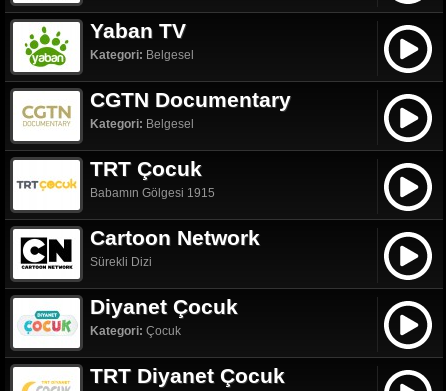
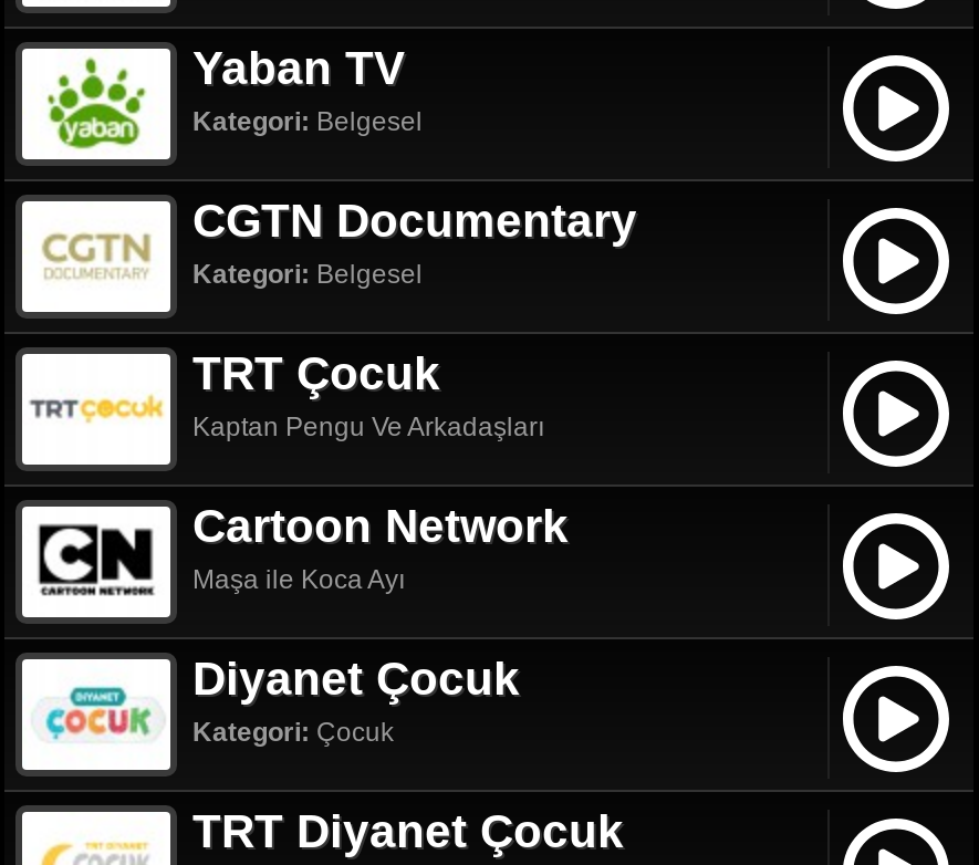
- Babamın Gölgesi 1915
+ Kaptan Pengu Ve Arkadaşları

- Sürekli Dizi
+ Maşa ile Koca Ayı
